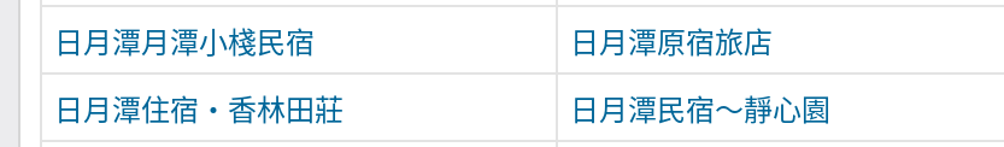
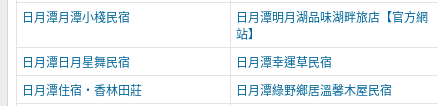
- 日月潭原宿旅店
+ 日月潭明月湖品味湖畔旅店【官方網
+ 站】
+ 日月潭日月星舞民宿
+ 日月潭幸運草民宿

- 日月潭民宿～靜心園
+ 日月潭綠野鄉居溫馨木屋民宿
